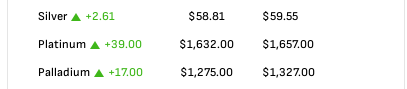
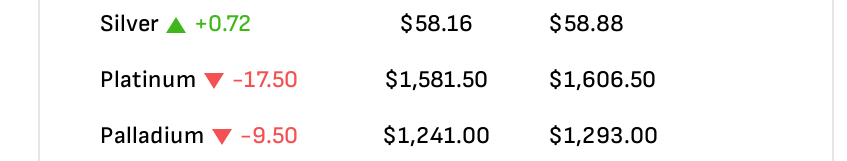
- Silver +2.61
+ Silver +0.72

- $58.81
+ $58.16

- $59.55
+ $58.88

- +39.00
- $1,632.00
- $1,657.00
+ -17.50
+ $1,581.50
+ $1,606.50

- +17.00
- $1,275.00
- $1,327.00
+ -9.50
+ $1,241.00
+ $1,293.00
